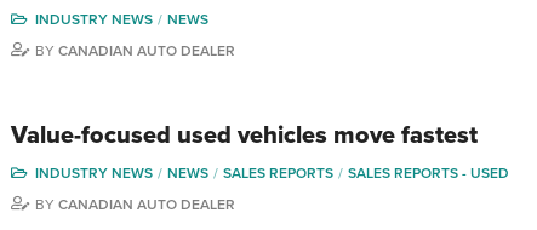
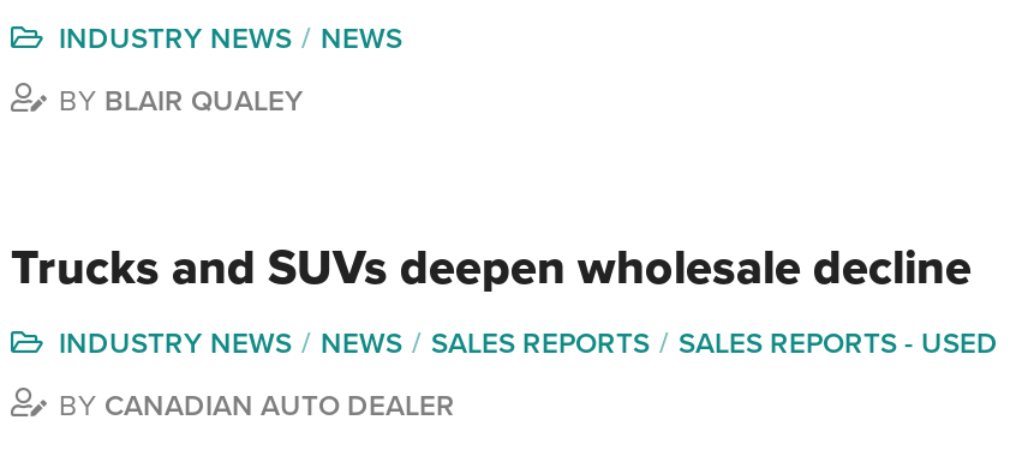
- BY CANADIAN AUTO DEALER
+ BY BLAIR QUALEY

- Value-focused used vehicles move fastest
+ Trucks and SUVs deepen wholesale decline
